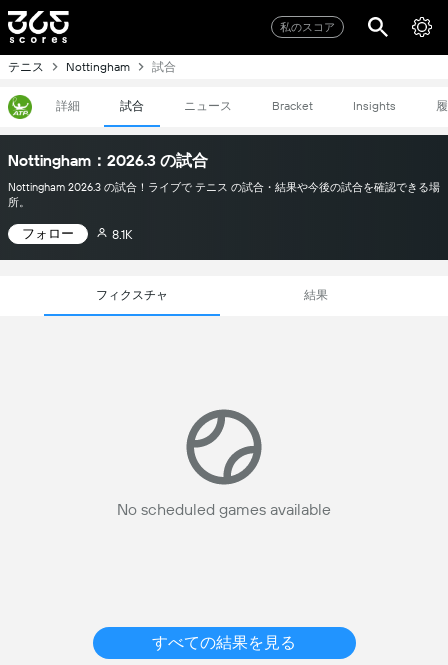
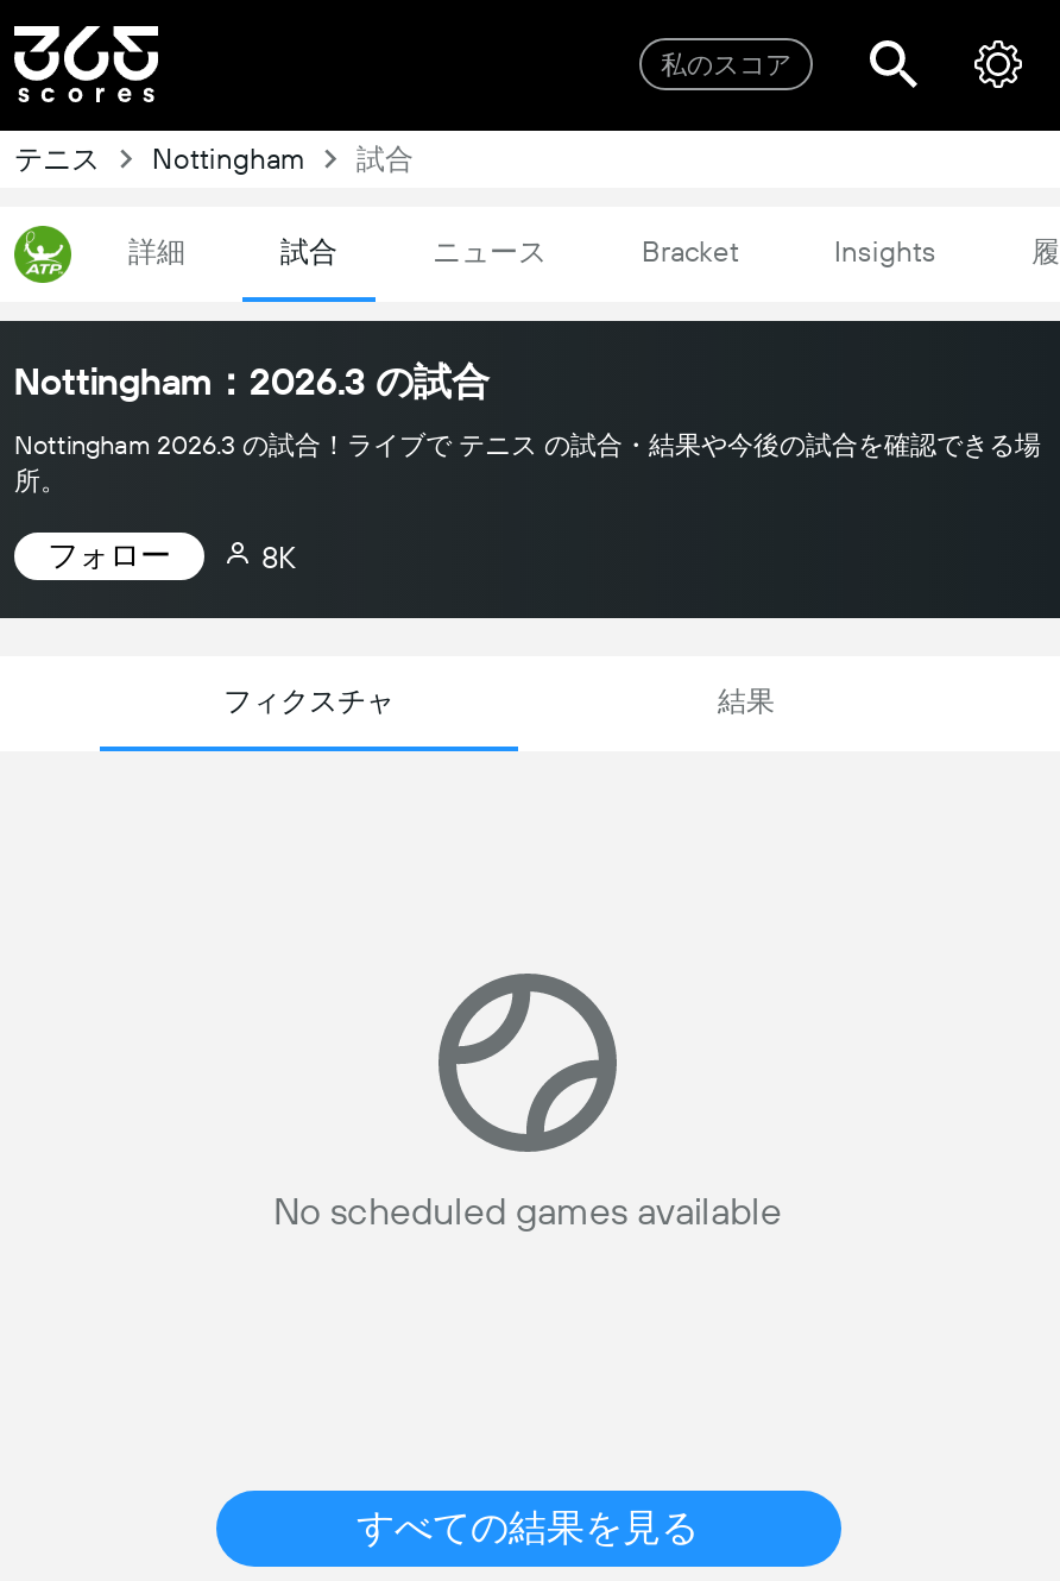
- 8.1K
+ 8K
